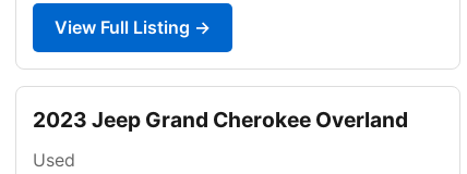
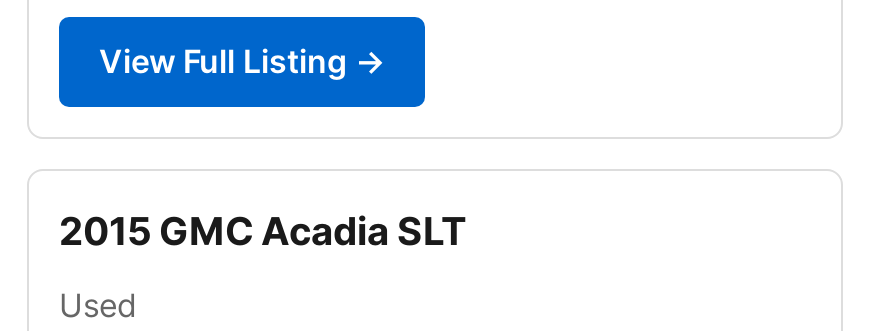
- 2023 Jeep Grand Cherokee Overland
+ 2015 GMC Acadia SLT
